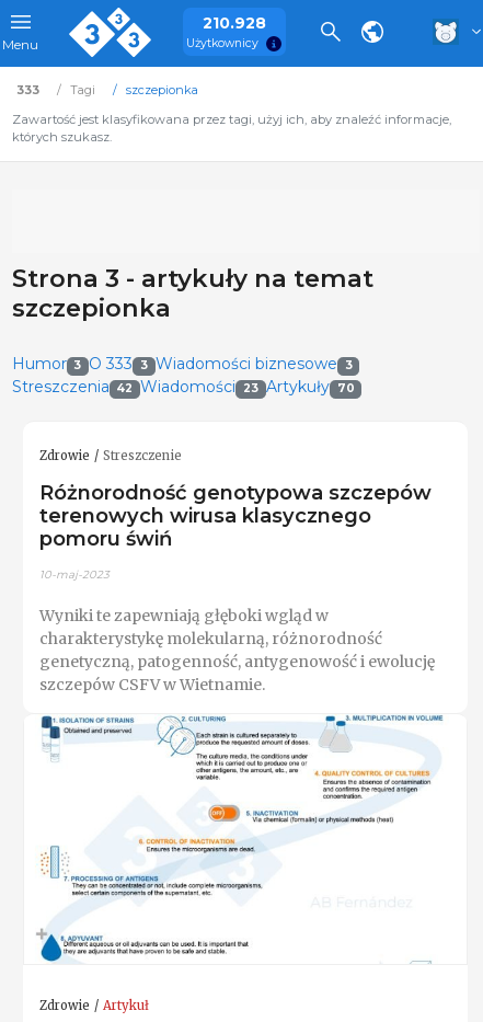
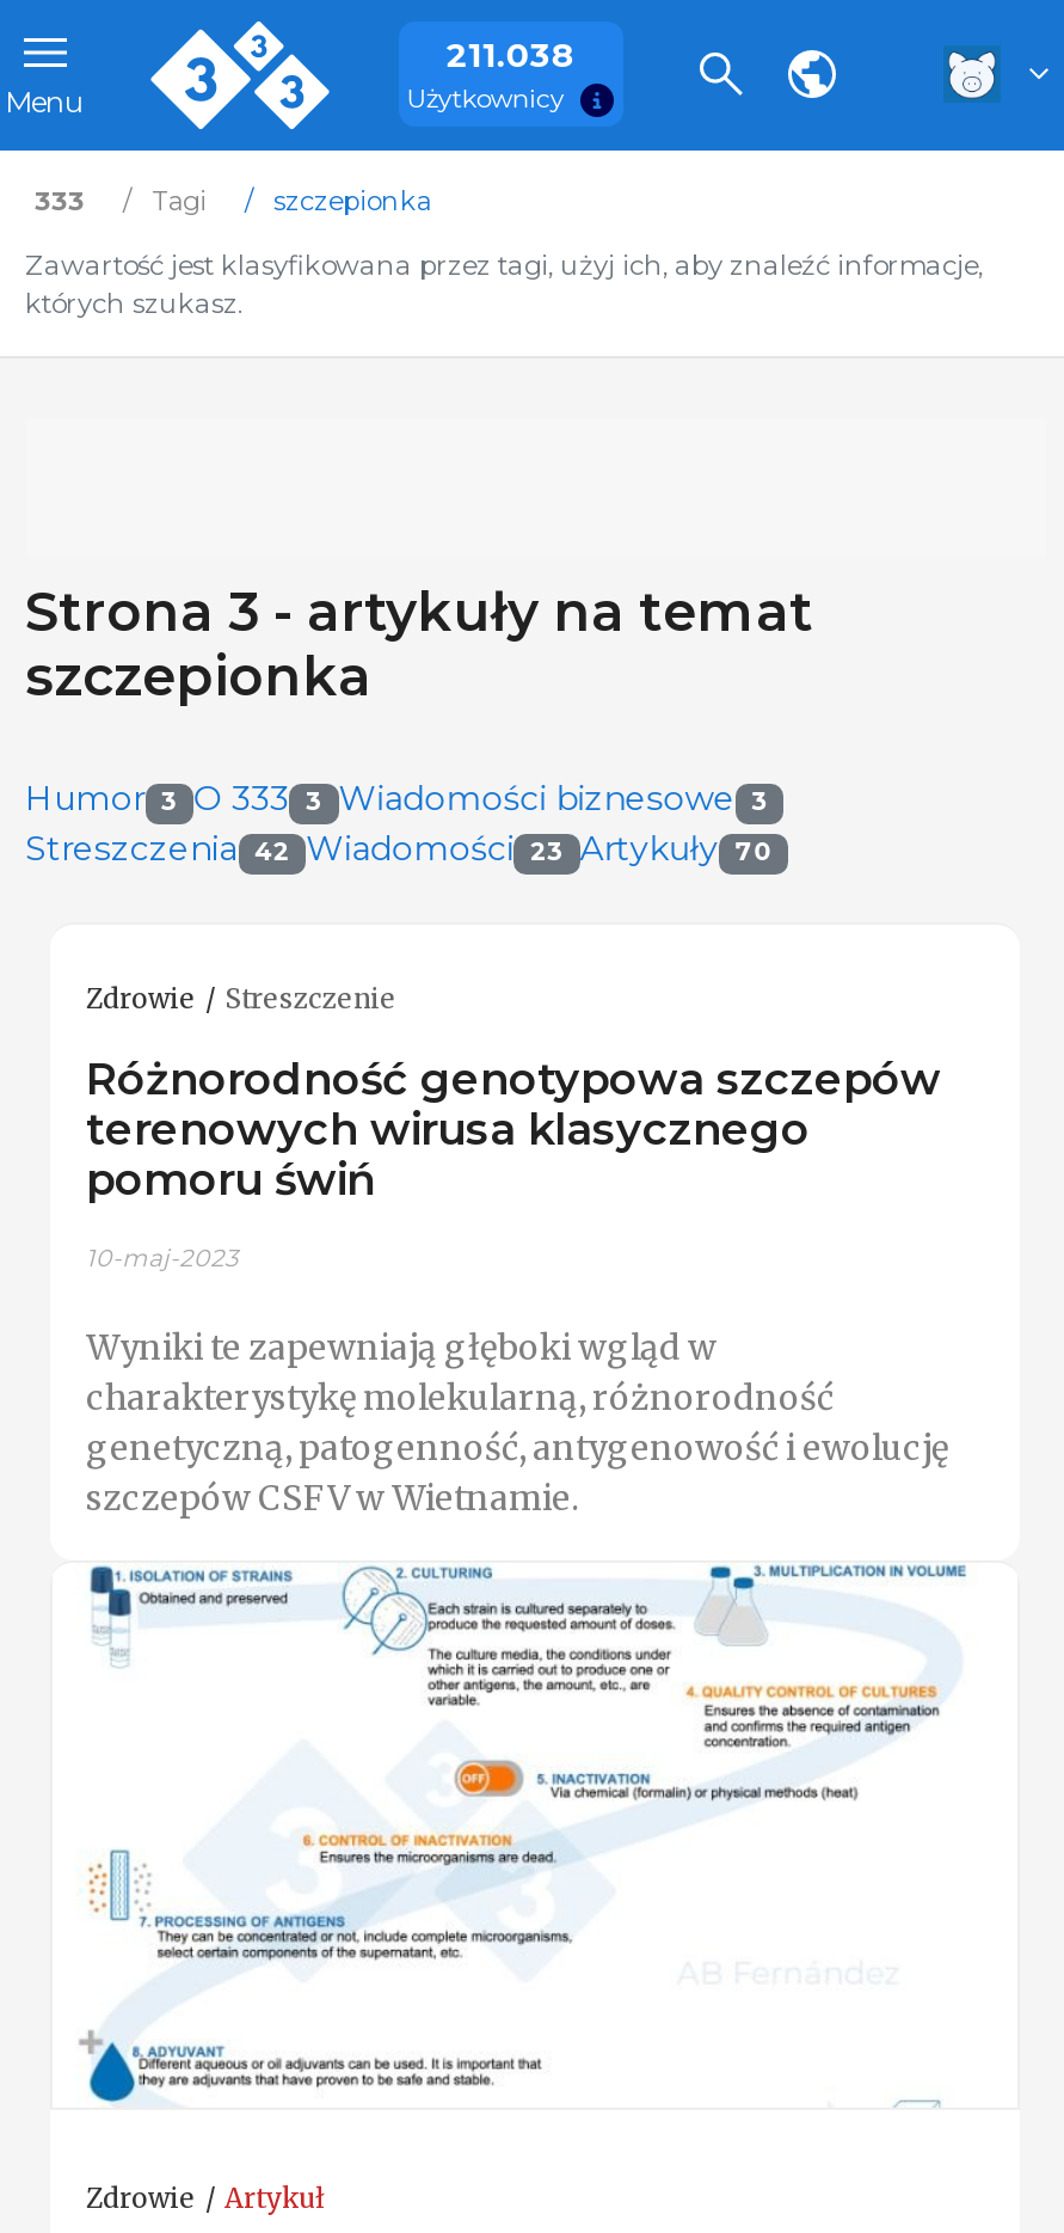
- 210.928
+ 211.038
